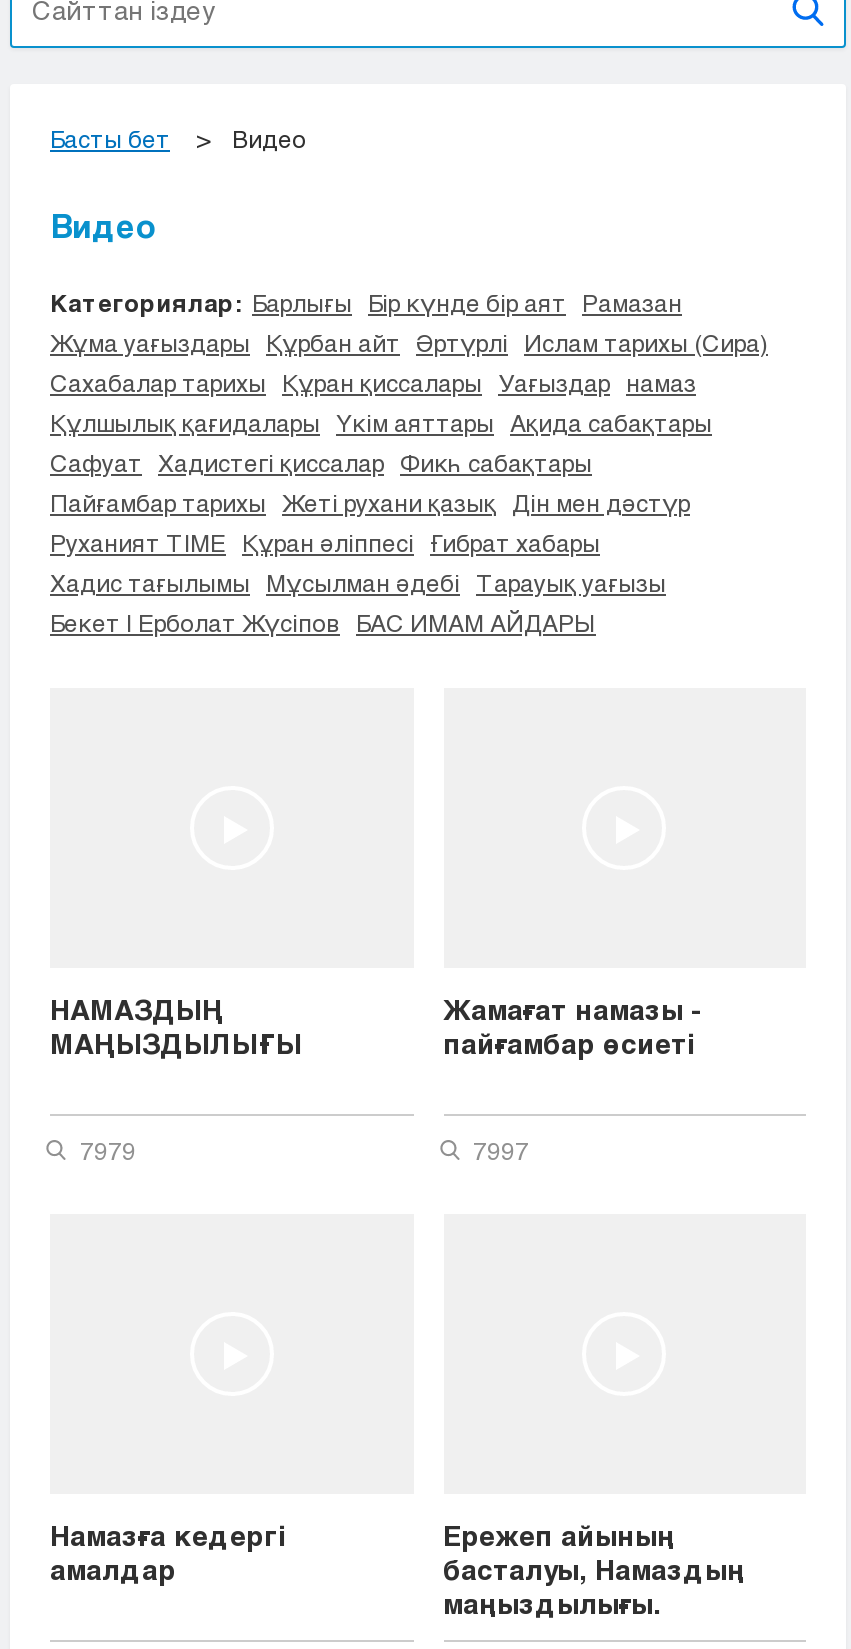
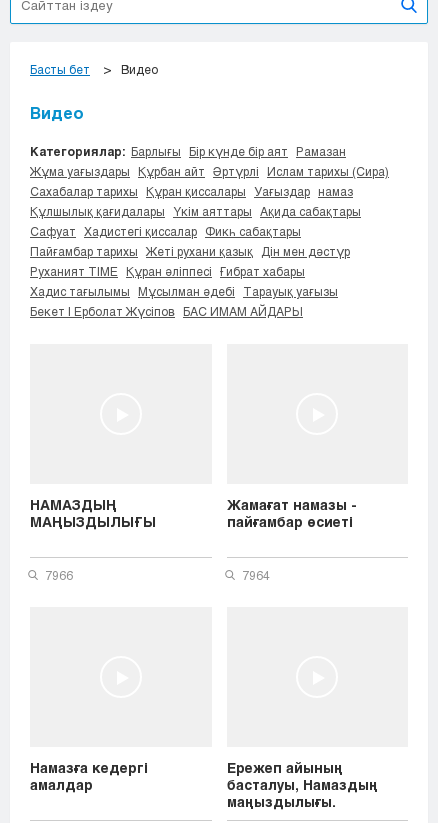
- 7979
+ 7966

- 7997
+ 7964
